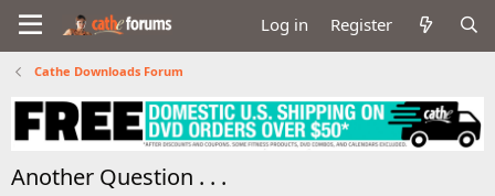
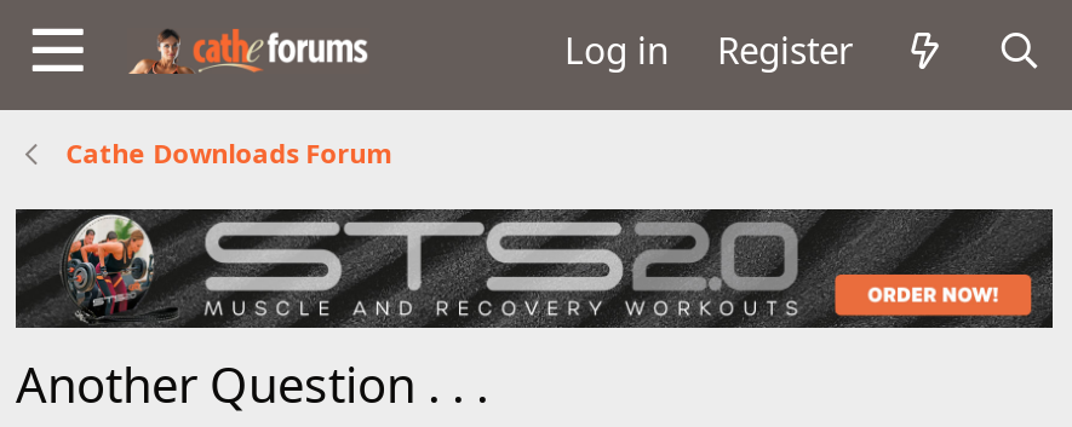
- [image]
+ [image]
